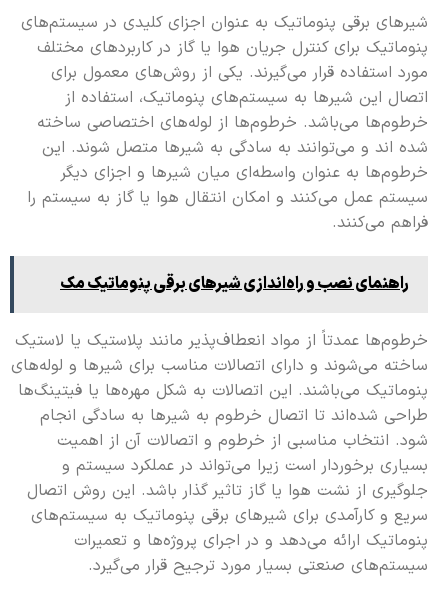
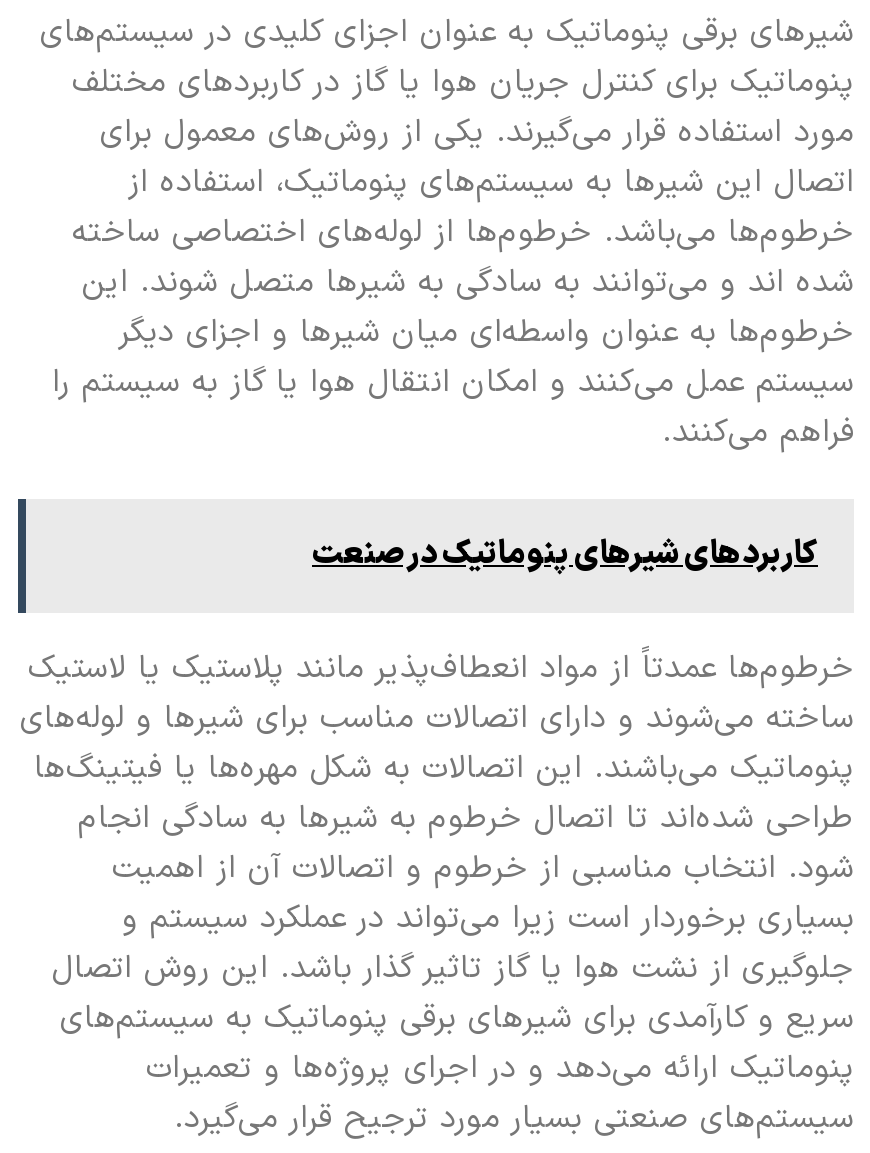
- راهنمای نصب و راه‌اندازی شیرهای برقی پنوماتیک مک
+ کاربردهای شیرهای پنوماتیک در صنعت
